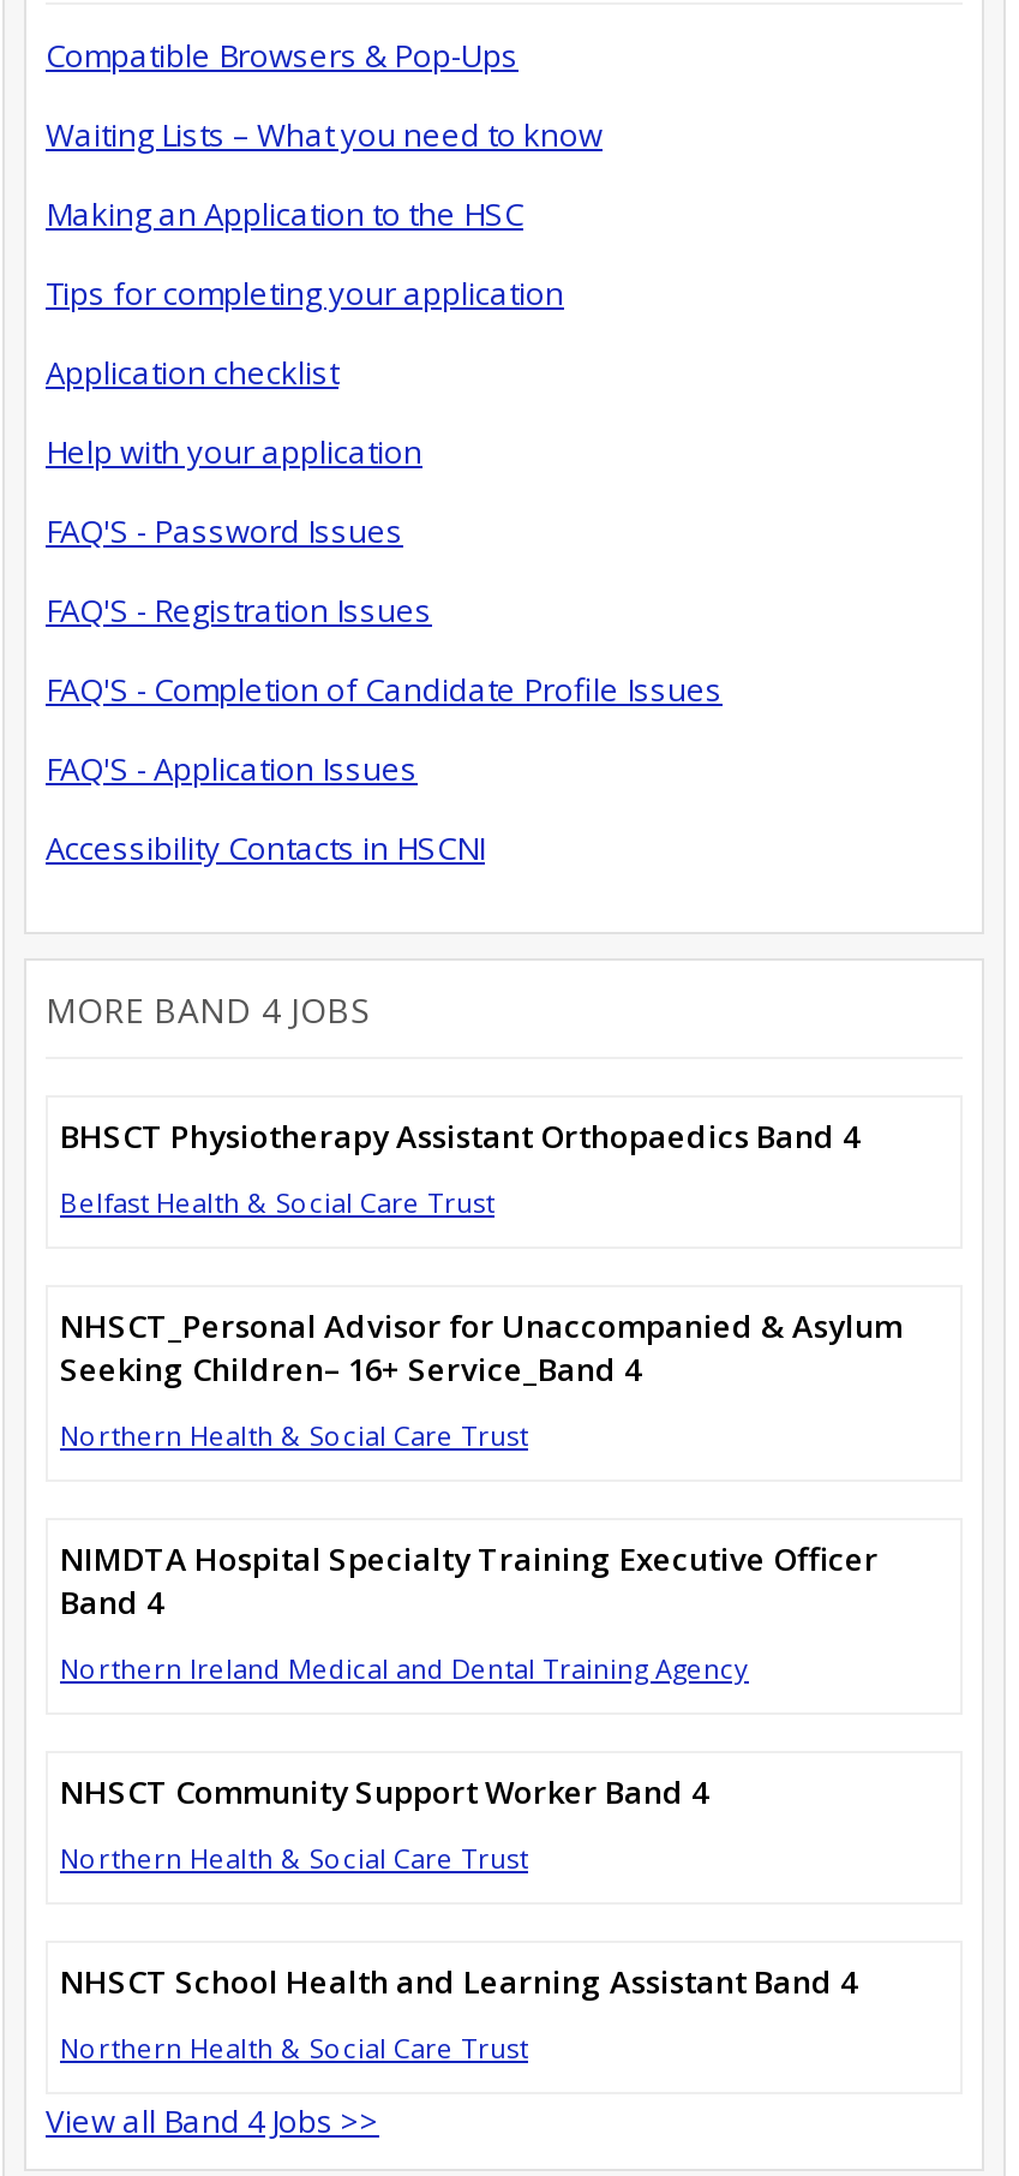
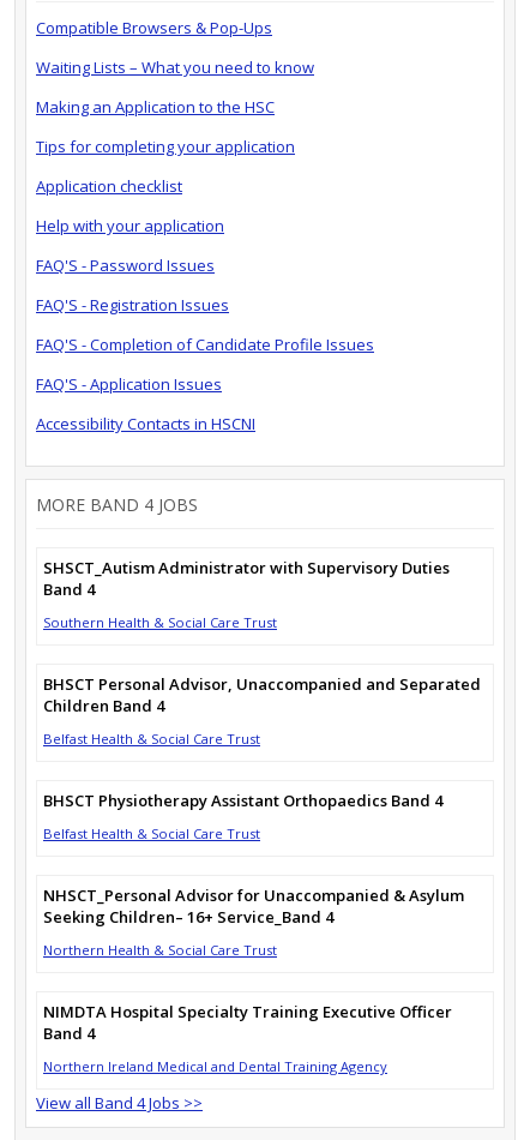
+ SHSCT_Autism Administrator with Supervisory Duties
+ Band 4
+ Southern Health & Social Care Trust
+ BHSCT Personal Advisor, Unaccompanied and Separated
+ Children Band 4
+ Belfast Health & Social Care Trust

moved down: BHSCT Physiotherapy Assistant Orthopaedics Band 4 | Belfast Health & Social Care Trust | NHSCT_Personal Advisor for Unaccompanied & Asylum | Seeking Children– 16+ Service_Band 4 | Northern Health & Social Care Trust | NIMDTA Hospital Specialty Training Executive Officer | Band 4 | Northern Ireland Medical and Dental Training Agency

- NHSCT Community Support Worker Band 4
- Northern Health & Social Care Trust
- NHSCT School Health and Learning Assistant Band 4
- Northern Health & Social Care Trust
